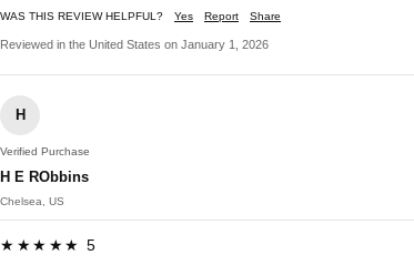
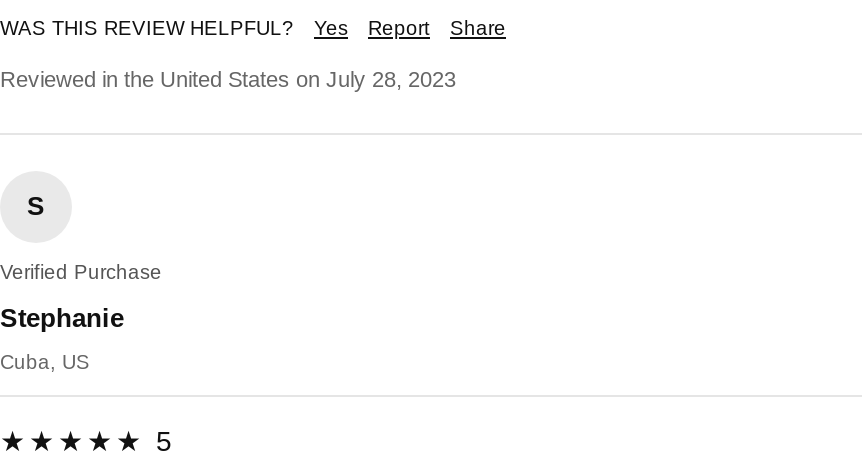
- Reviewed in the United States on January 1, 2026
+ Reviewed in the United States on July 28, 2023

- H
+ S

- H E RObbins
+ Stephanie

- Chelsea, US
+ Cuba, US
